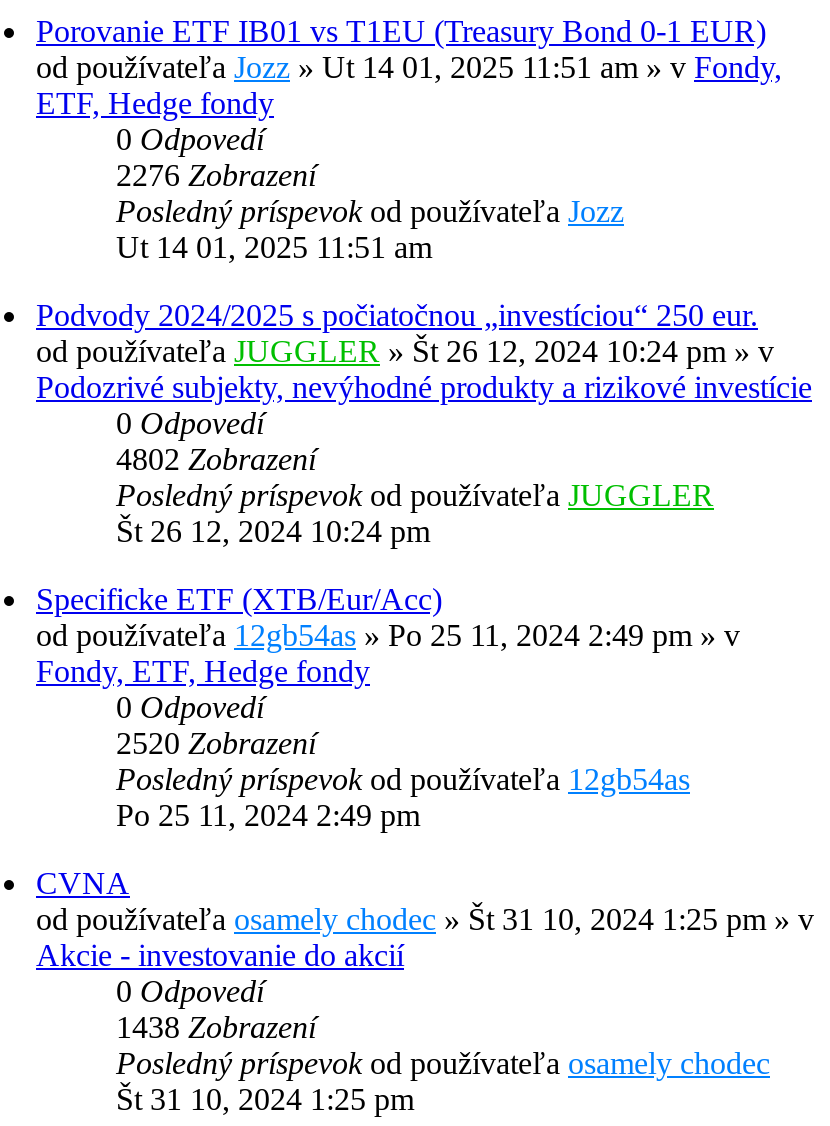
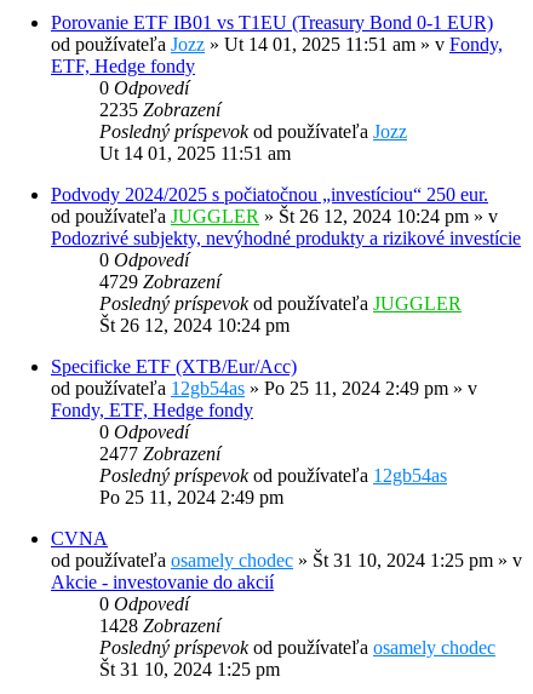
- 2276Zobrazení
+ 2235Zobrazení

- 4802Zobrazení
+ 4729Zobrazení

- 2520Zobrazení
+ 2477Zobrazení

- 1438Zobrazení
+ 1428Zobrazení
